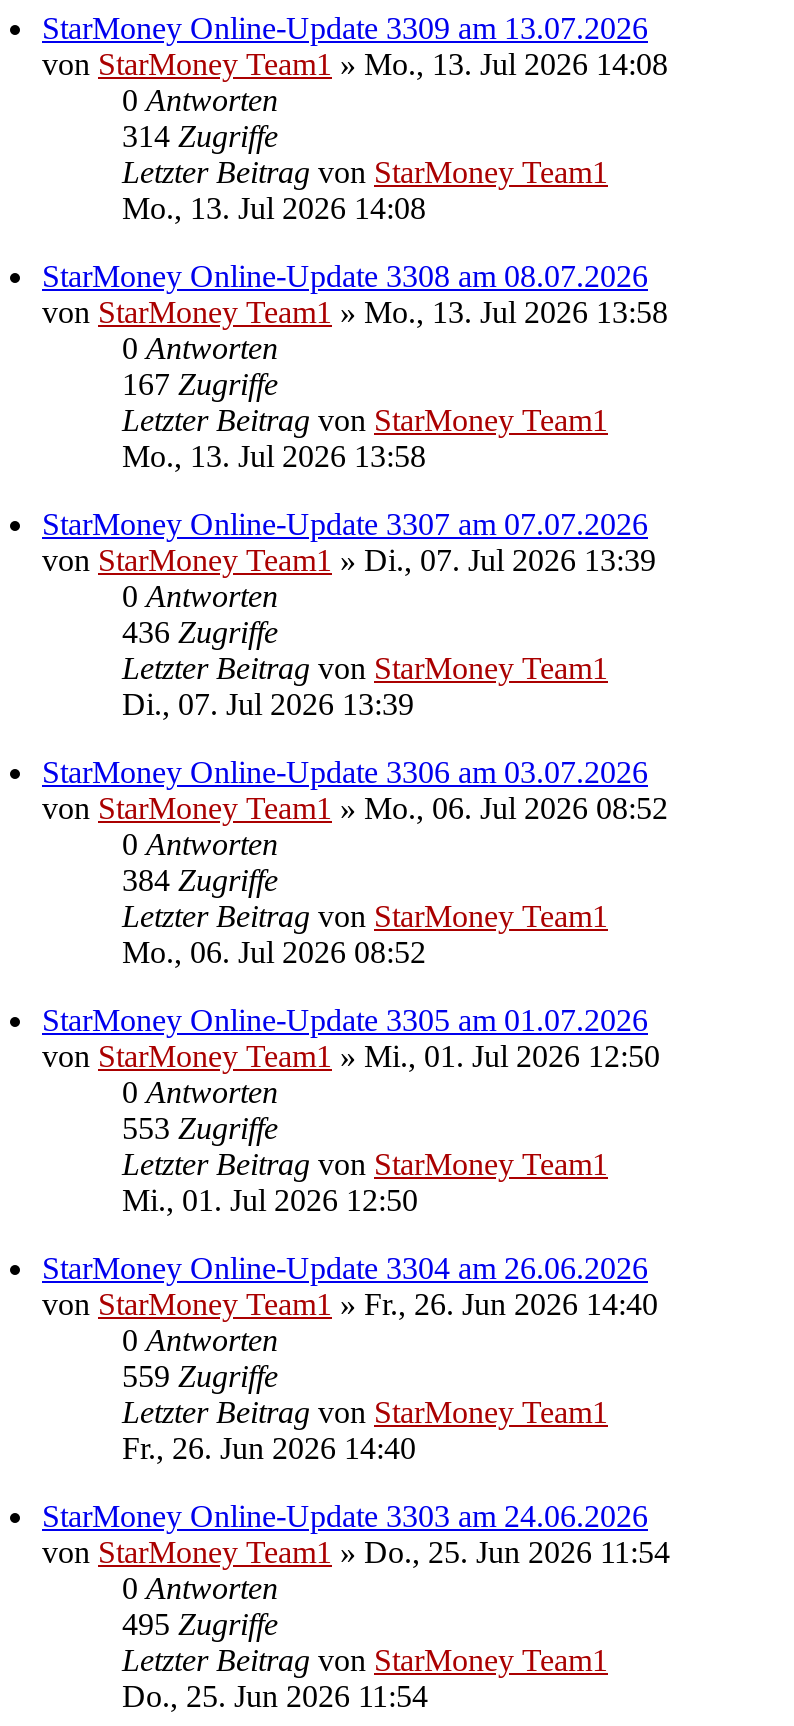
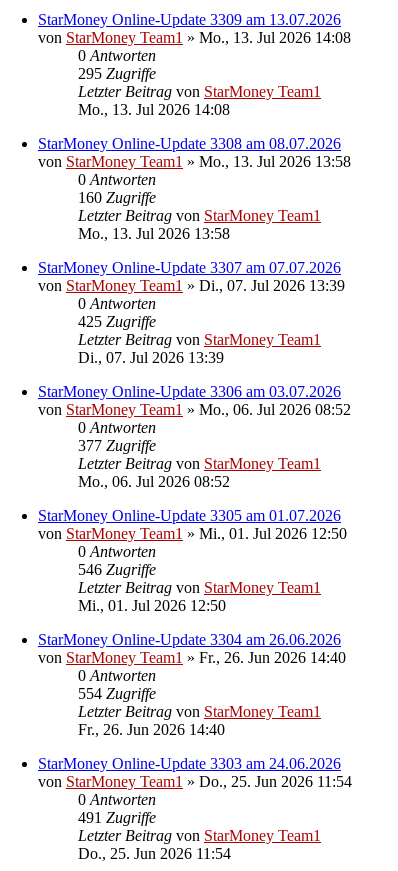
- 314 Zugriffe
+ 295 Zugriffe

- 167 Zugriffe
+ 160 Zugriffe

- 436 Zugriffe
+ 425 Zugriffe

- 384 Zugriffe
+ 377 Zugriffe

- 553 Zugriffe
+ 546 Zugriffe

- 559 Zugriffe
+ 554 Zugriffe

- 495 Zugriffe
+ 491 Zugriffe
